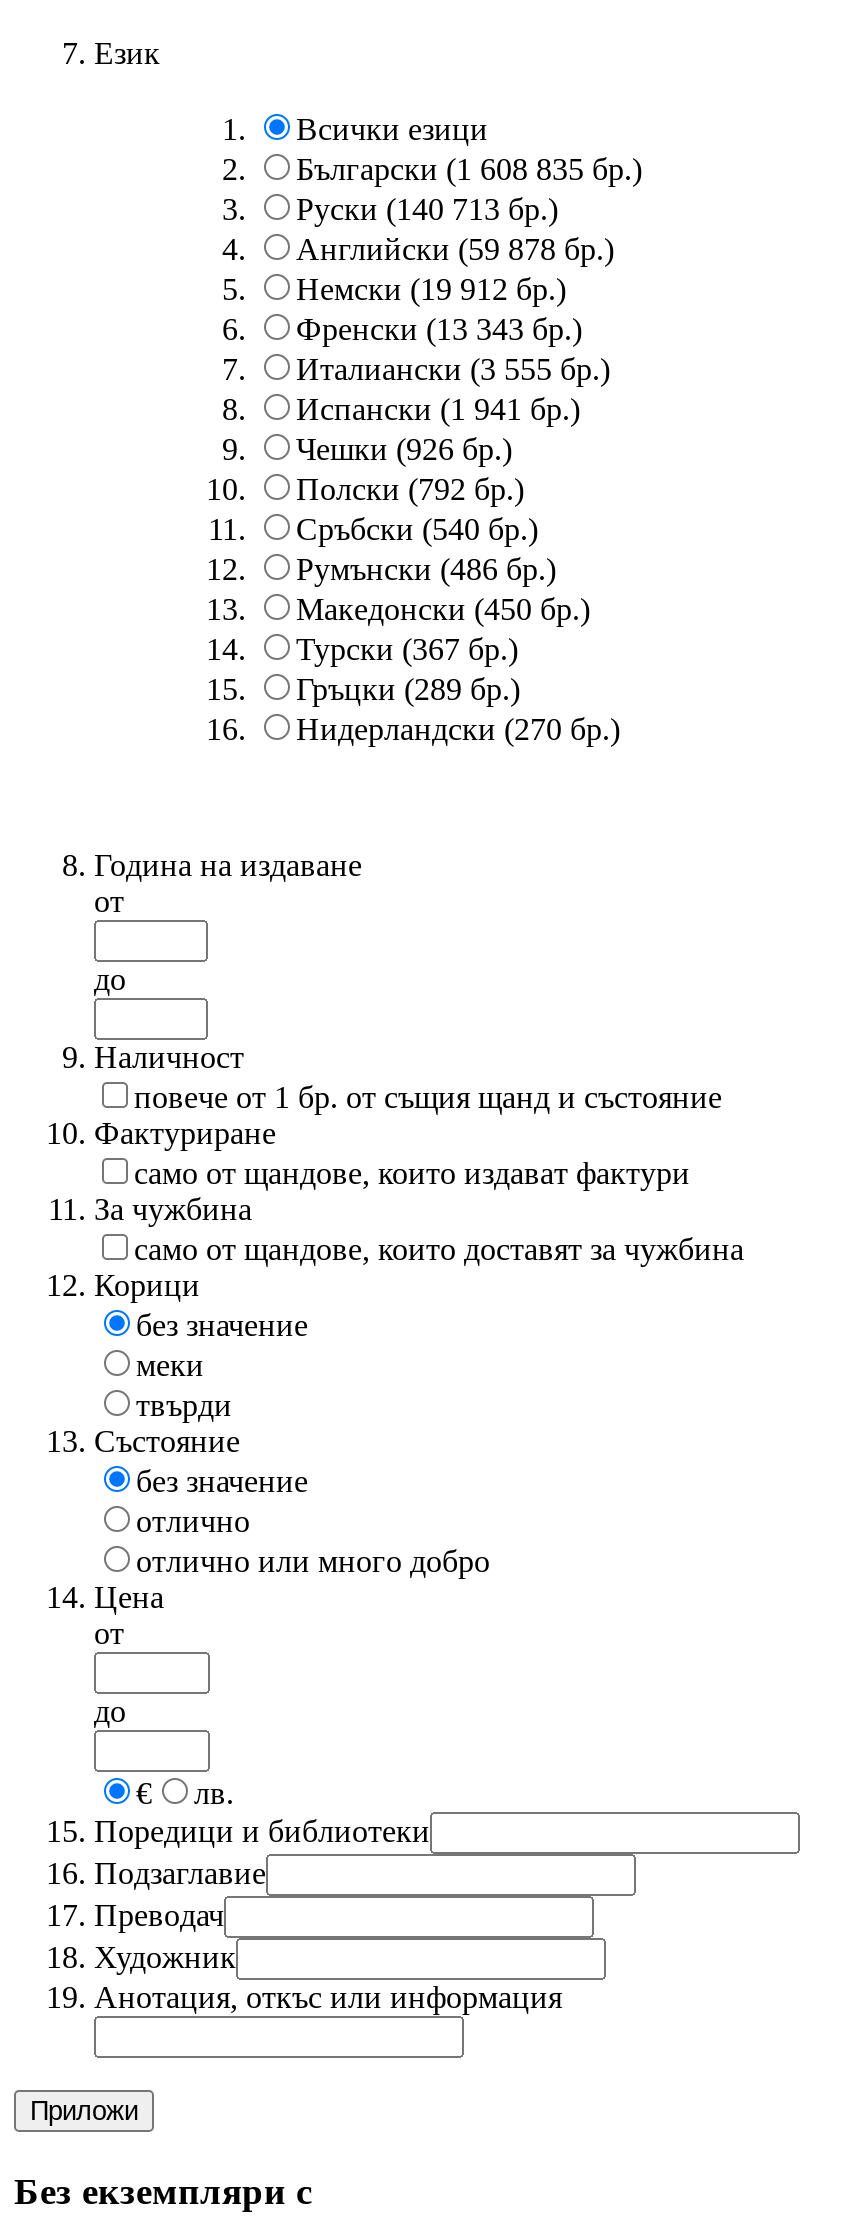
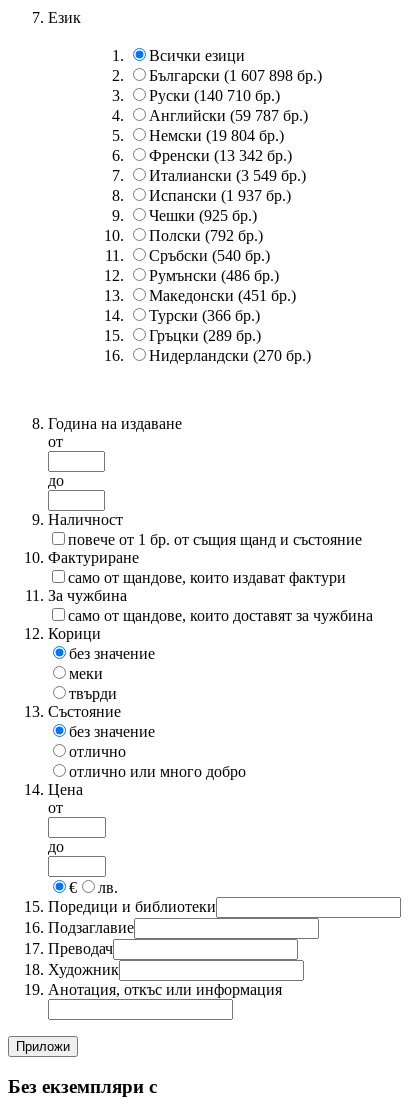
- Български (1 608 835 бр.)
+ Български (1 607 898 бр.)

- Руски (140 713 бр.)
+ Руски (140 710 бр.)

- Английски (59 878 бр.)
+ Английски (59 787 бр.)

- Немски (19 912 бр.)
+ Немски (19 804 бр.)

- Френски (13 343 бр.)
+ Френски (13 342 бр.)

- Италиански (3 555 бр.)
+ Италиански (3 549 бр.)

- Испански (1 941 бр.)
+ Испански (1 937 бр.)

- Чешки (926 бр.)
+ Чешки (925 бр.)

- Македонски (450 бр.)
+ Македонски (451 бр.)

- Турски (367 бр.)
+ Турски (366 бр.)
